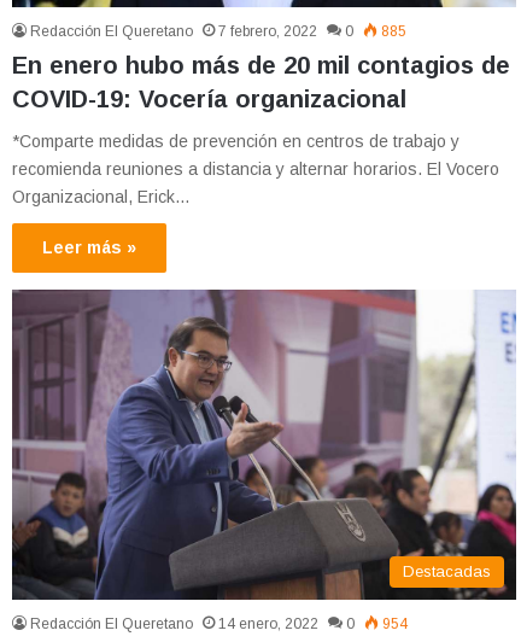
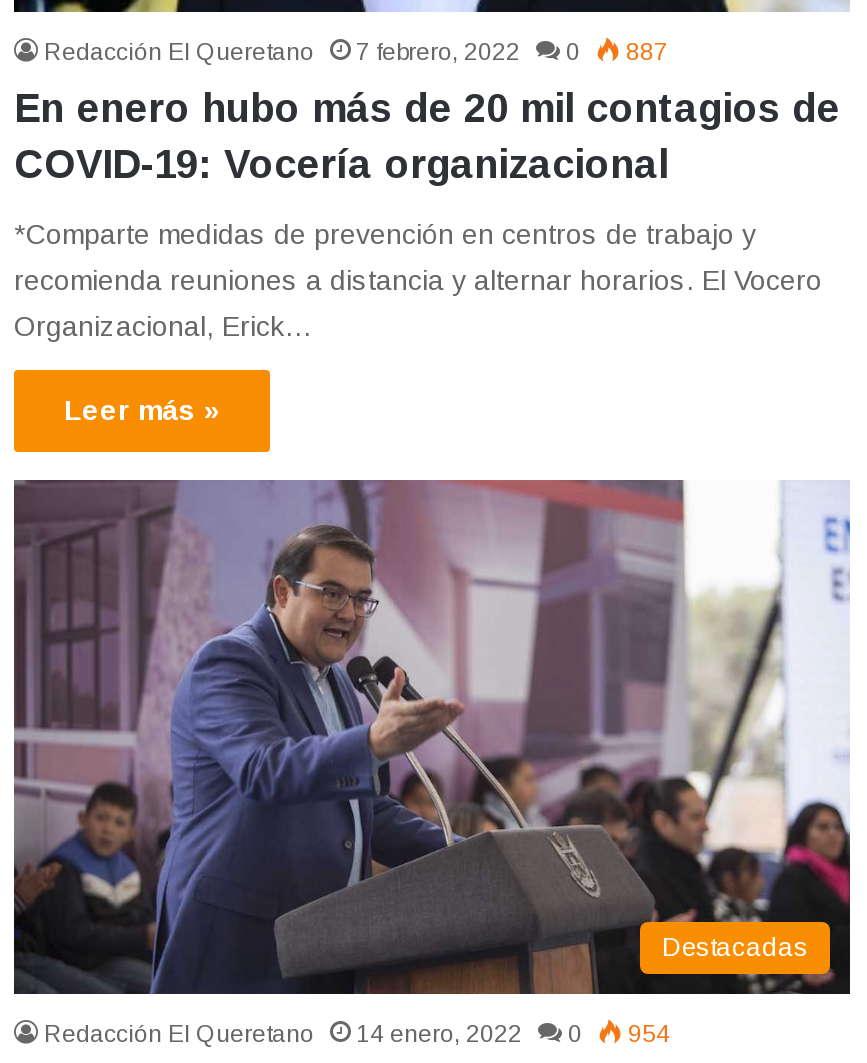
- Redacción El Queretano 7 febrero, 2022 0 885
+ Redacción El Queretano 7 febrero, 2022 0 887
